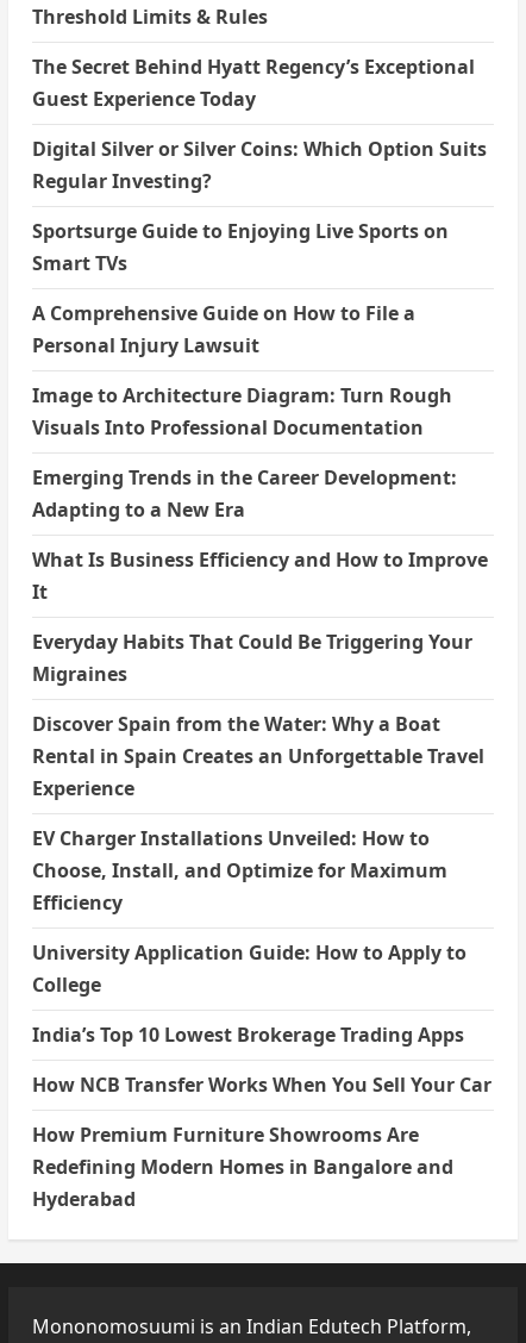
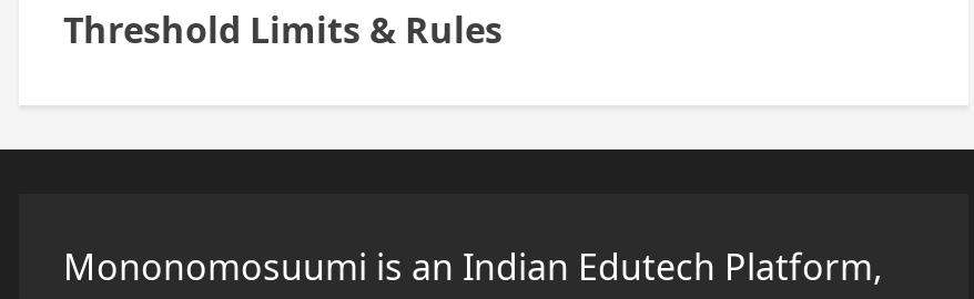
- The Secret Behind Hyatt Regency’s Exceptional
- Guest Experience Today
- Digital Silver or Silver Coins: Which Option Suits
- Regular Investing?
- Sportsurge Guide to Enjoying Live Sports on
- Smart TVs
- A Comprehensive Guide on How to File a
- Personal Injury Lawsuit
- Image to Architecture Diagram: Turn Rough
- Visuals Into Professional Documentation
- Emerging Trends in the Career Development:
- Adapting to a New Era
- What Is Business Efficiency and How to Improve
- It
- Everyday Habits That Could Be Triggering Your
- Migraines
- Discover Spain from the Water: Why a Boat
- Rental in Spain Creates an Unforgettable Travel
- Experience
- EV Charger Installations Unveiled: How to
- Choose, Install, and Optimize for Maximum
- Efficiency
- University Application Guide: How to Apply to
- College
- India’s Top 10 Lowest Brokerage Trading Apps
- How NCB Transfer Works When You Sell Your Car
- How Premium Furniture Showrooms Are
- Redefining Modern Homes in Bangalore and
- Hyderabad
